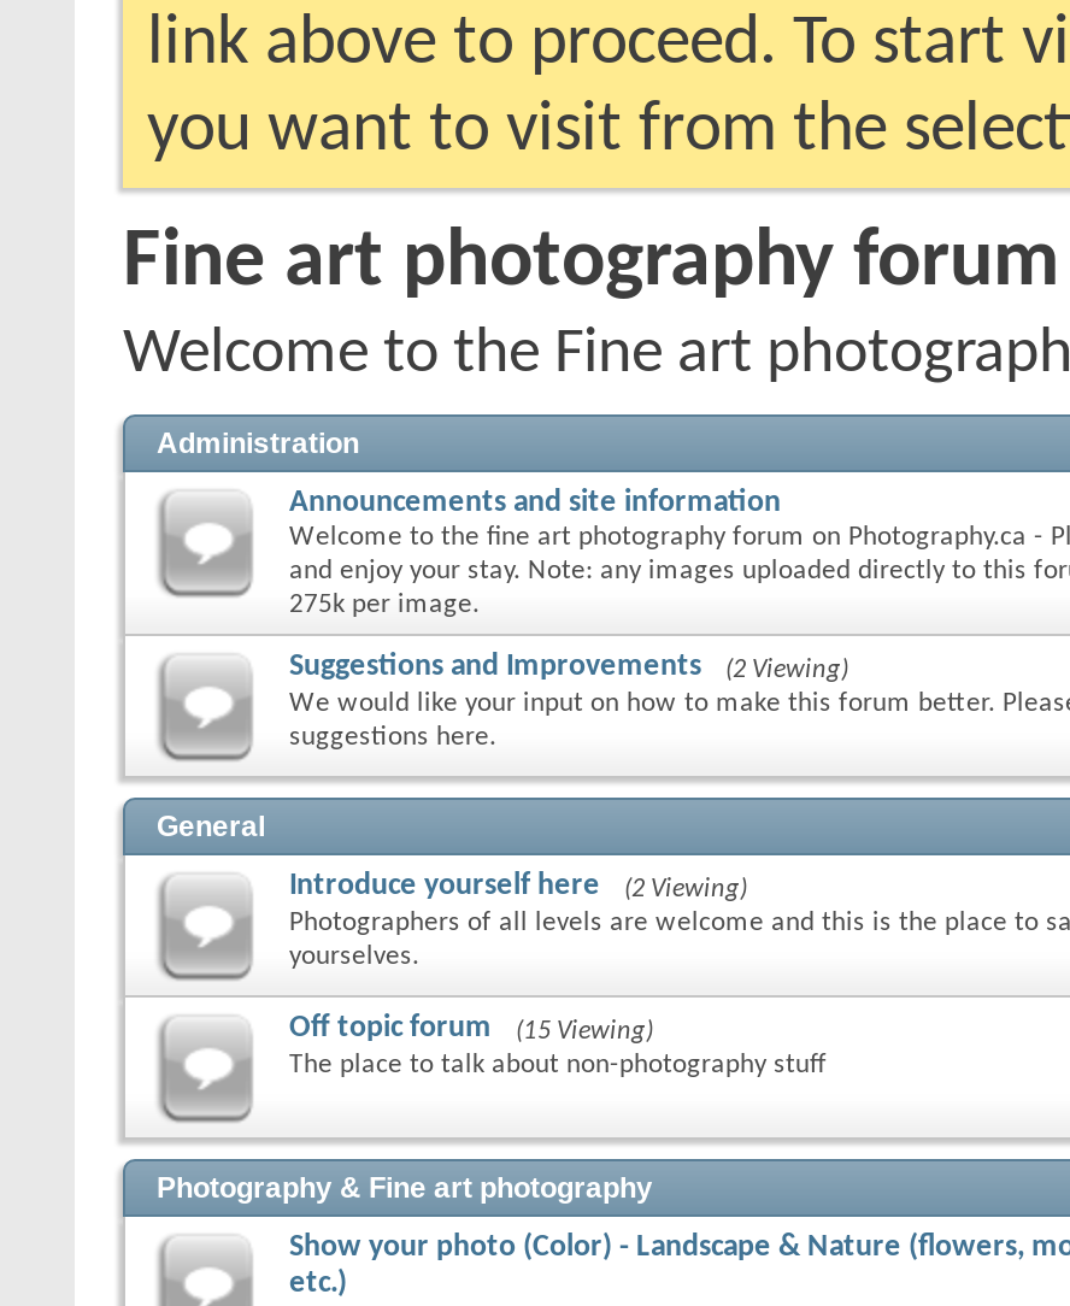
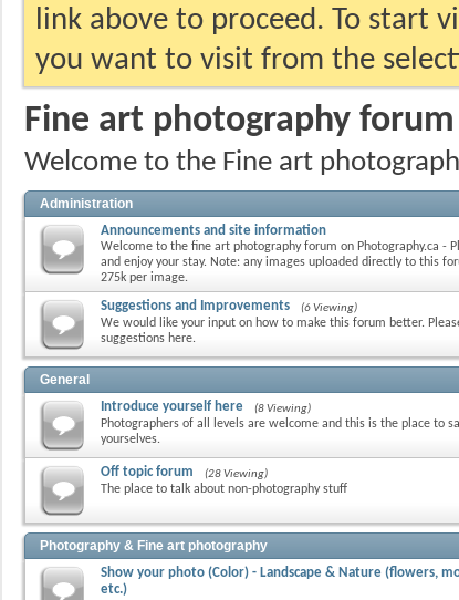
- Suggestions and Improvements (2 Viewing)
+ Suggestions and Improvements (6 Viewing)

- Introduce yourself here (2 Viewing)
+ Introduce yourself here (8 Viewing)

- Off topic forum (15 Viewing)
+ Off topic forum (28 Viewing)
